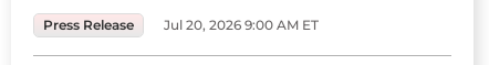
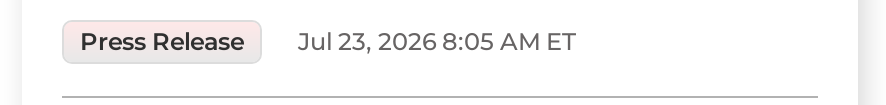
- Press Release Jul 20, 2026 9:00 AM ET
+ Press Release Jul 23, 2026 8:05 AM ET
